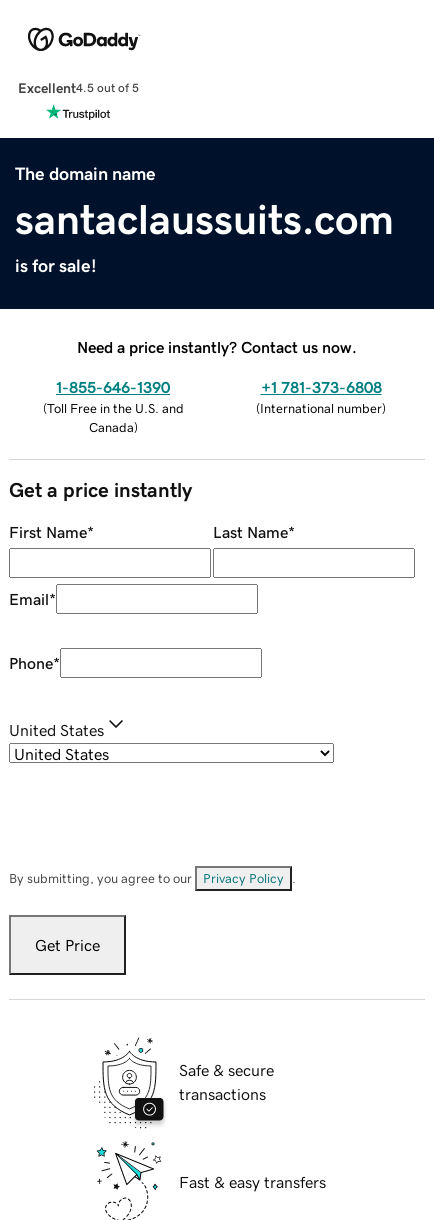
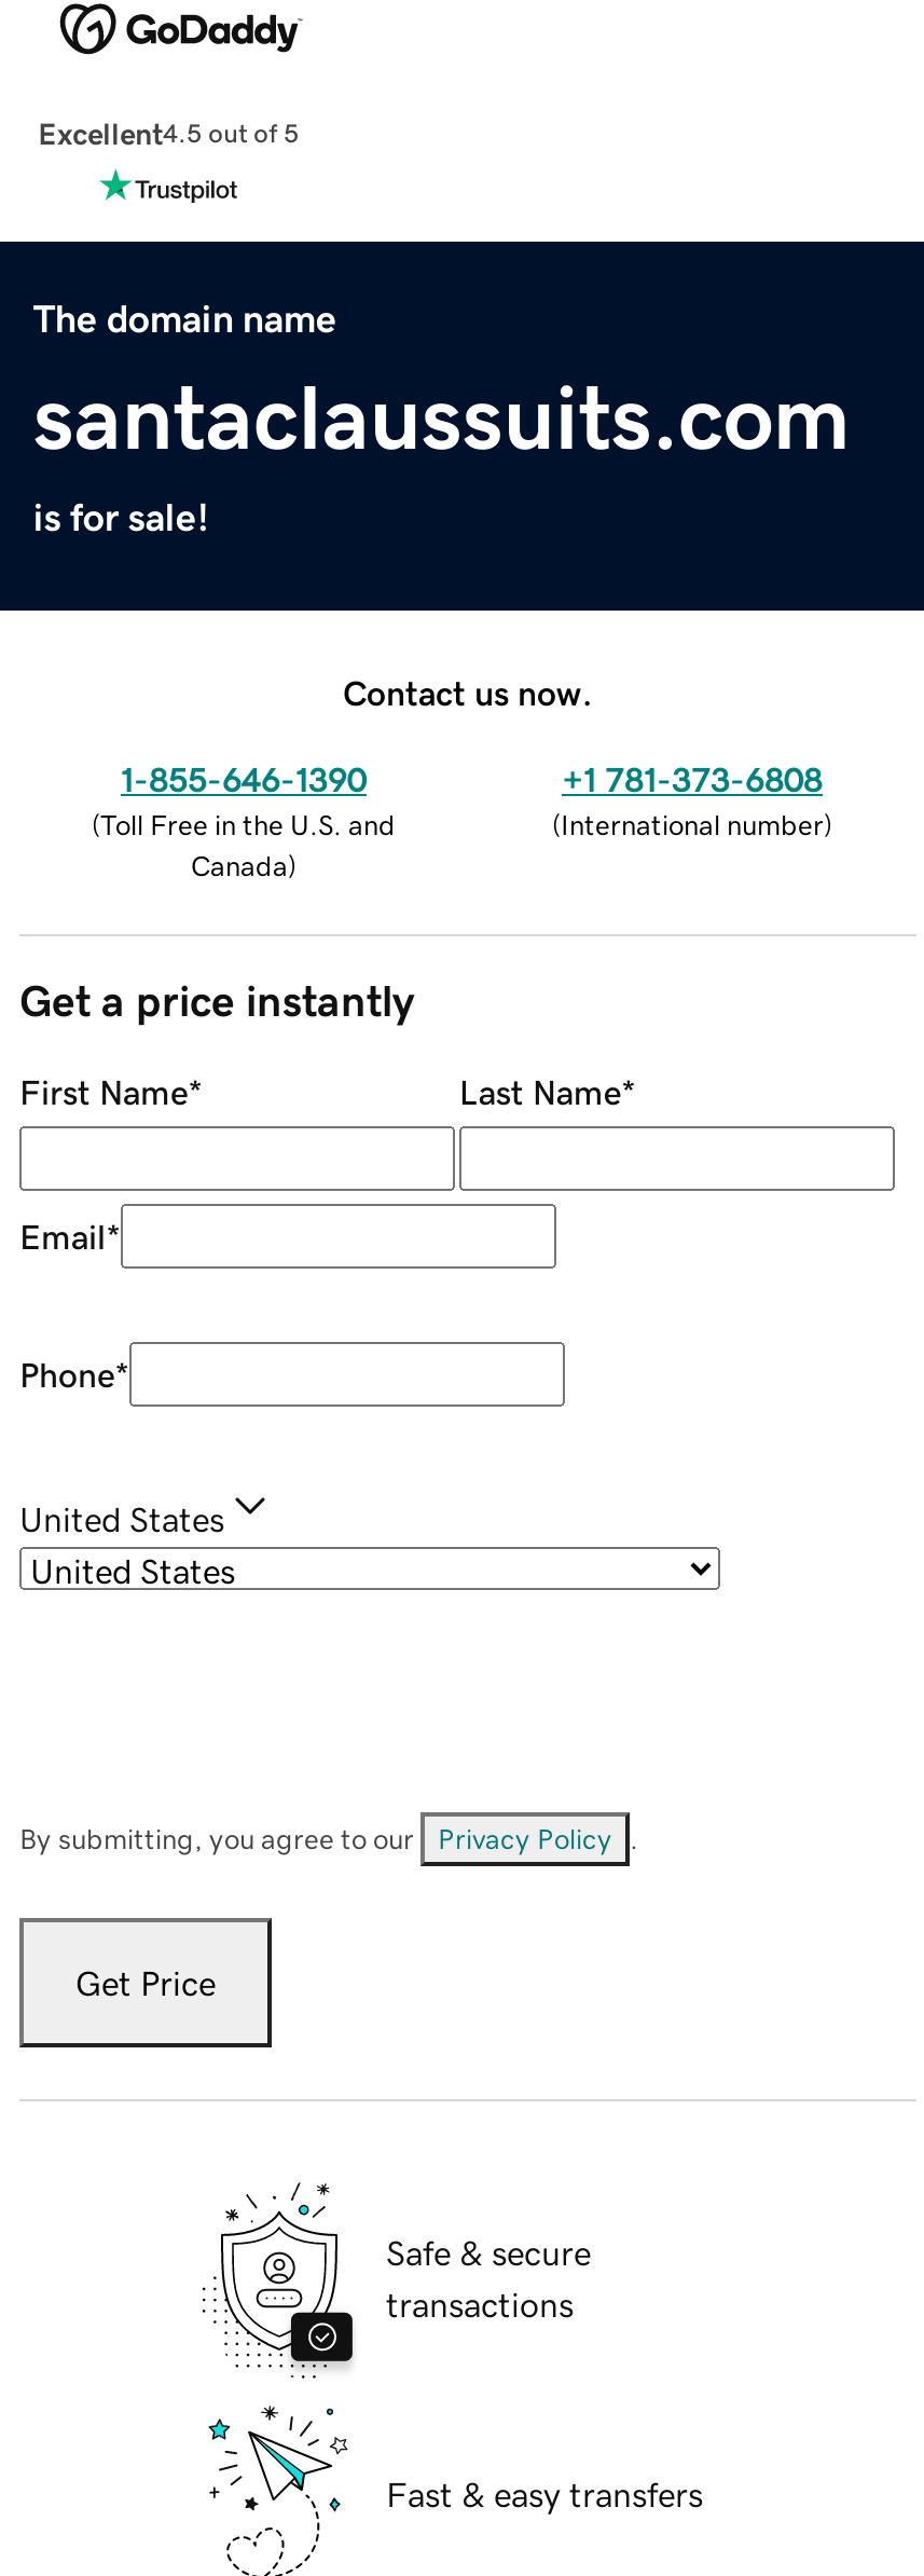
- Need a price instantly? Contact us now.
+ Contact us now.
